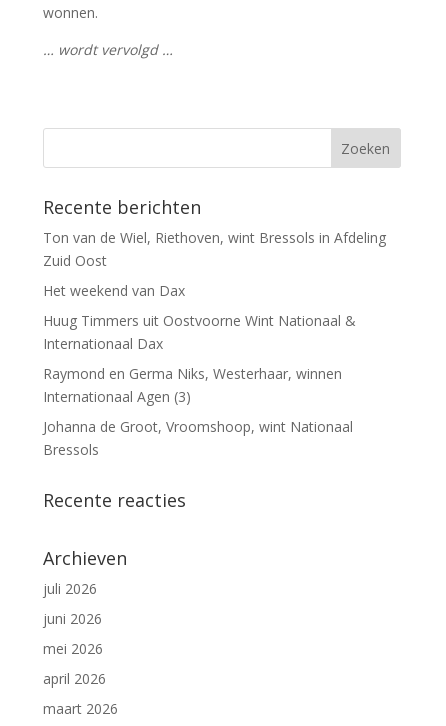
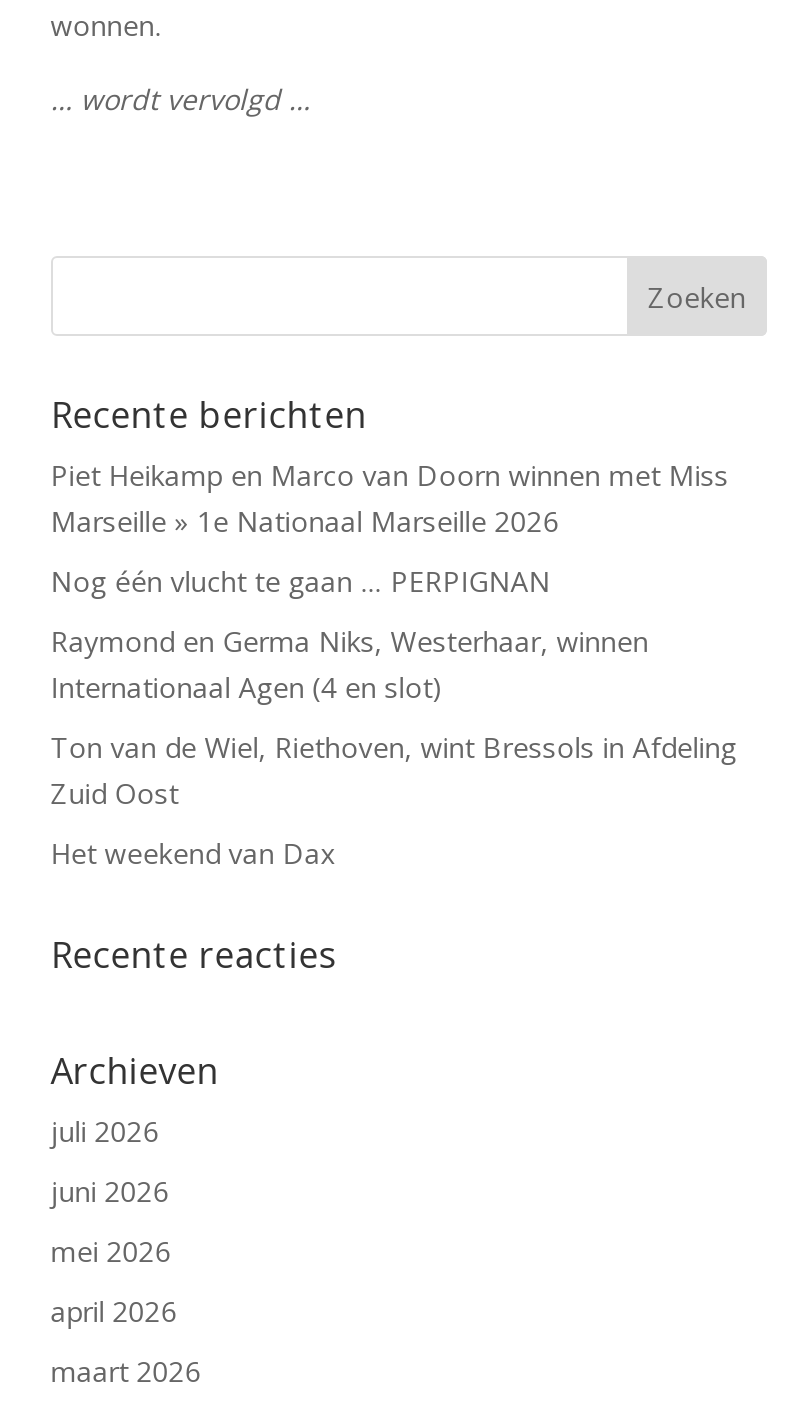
+ Piet Heikamp en Marco van Doorn winnen met Miss
+ Marseille » 1e Nationaal Marseille 2026
+ Nog één vlucht te gaan … PERPIGNAN
+ Internationaal Agen (4 en slot)

moved down: Ton van de Wiel, Riethoven, wint Bressols in Afdeling | Zuid Oost | Het weekend van Dax

- Huug Timmers uit Oostvoorne Wint Nationaal &
- Internationaal Dax
- Internationaal Agen (3)
- Johanna de Groot, Vroomshoop, wint Nationaal
- Bressols

moved up: Raymond en Germa Niks, Westerhaar, winnen
